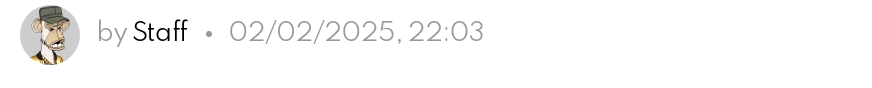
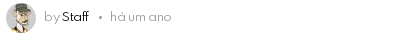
- 02/02/2025, 22:03
+ há um ano
